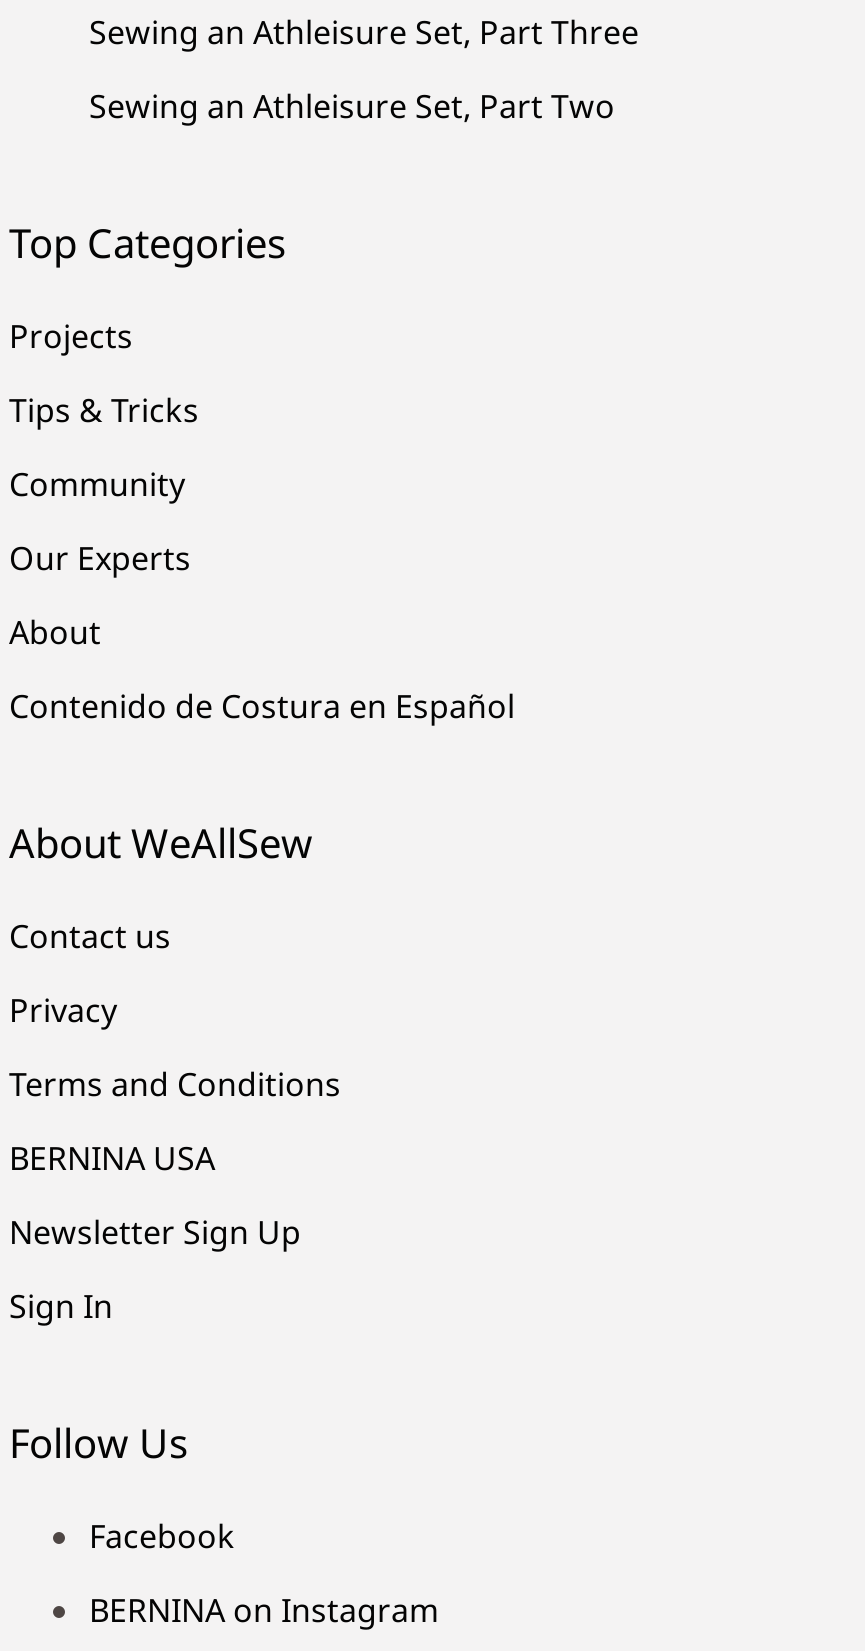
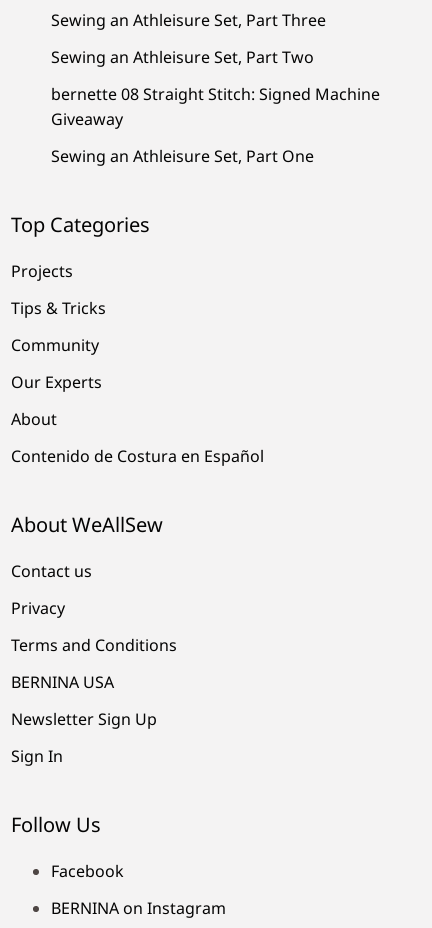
+ bernette 08 Straight Stitch: Signed Machine
+ Giveaway
+ Sewing an Athleisure Set, Part One
